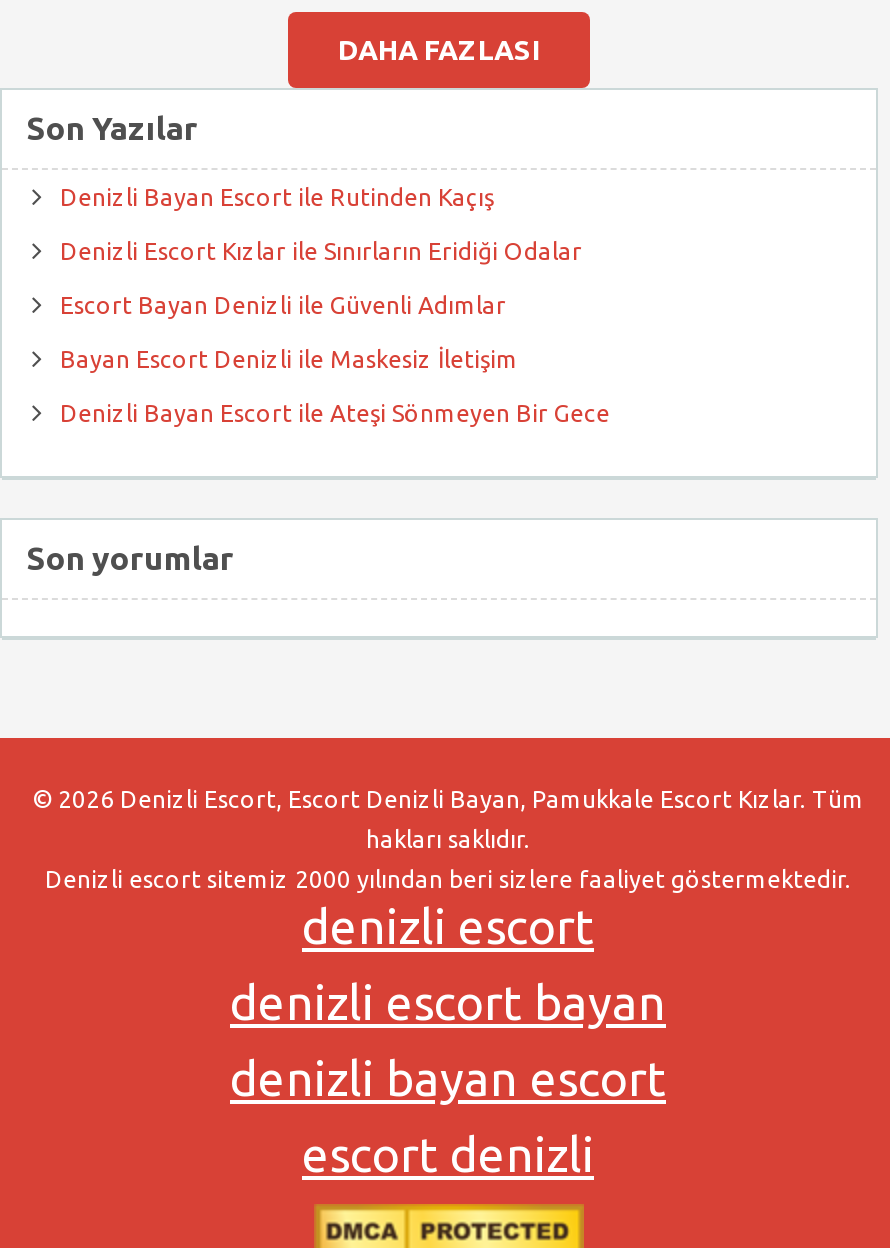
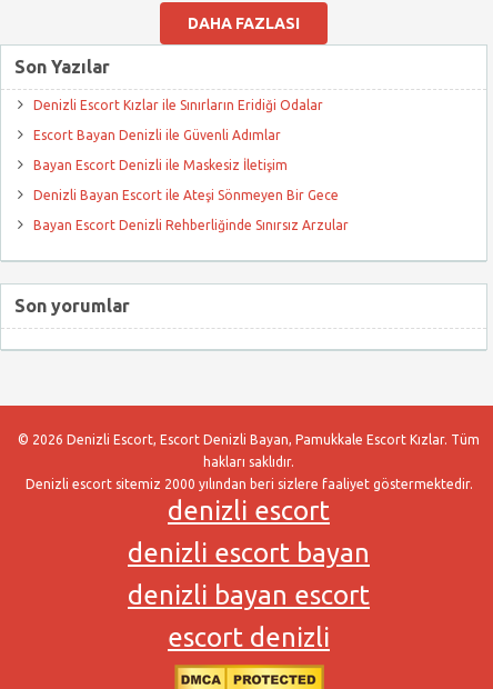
- Denizli Bayan Escort ile Rutinden Kaçış

moved up: Denizli Escort Kızlar ile Sınırların Eridiği Odalar | Escort Bayan Denizli ile Güvenli Adımlar | Bayan Escort Denizli ile Maskesiz İletişim | Denizli Bayan Escort ile Ateşi Sönmeyen Bir Gece

+ Bayan Escort Denizli Rehberliğinde Sınırsız Arzular
